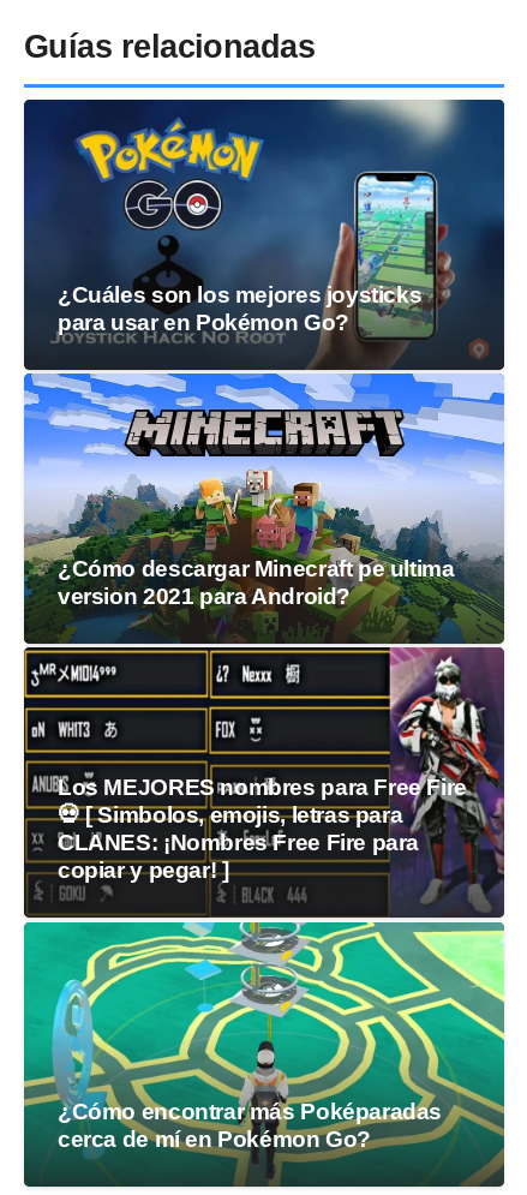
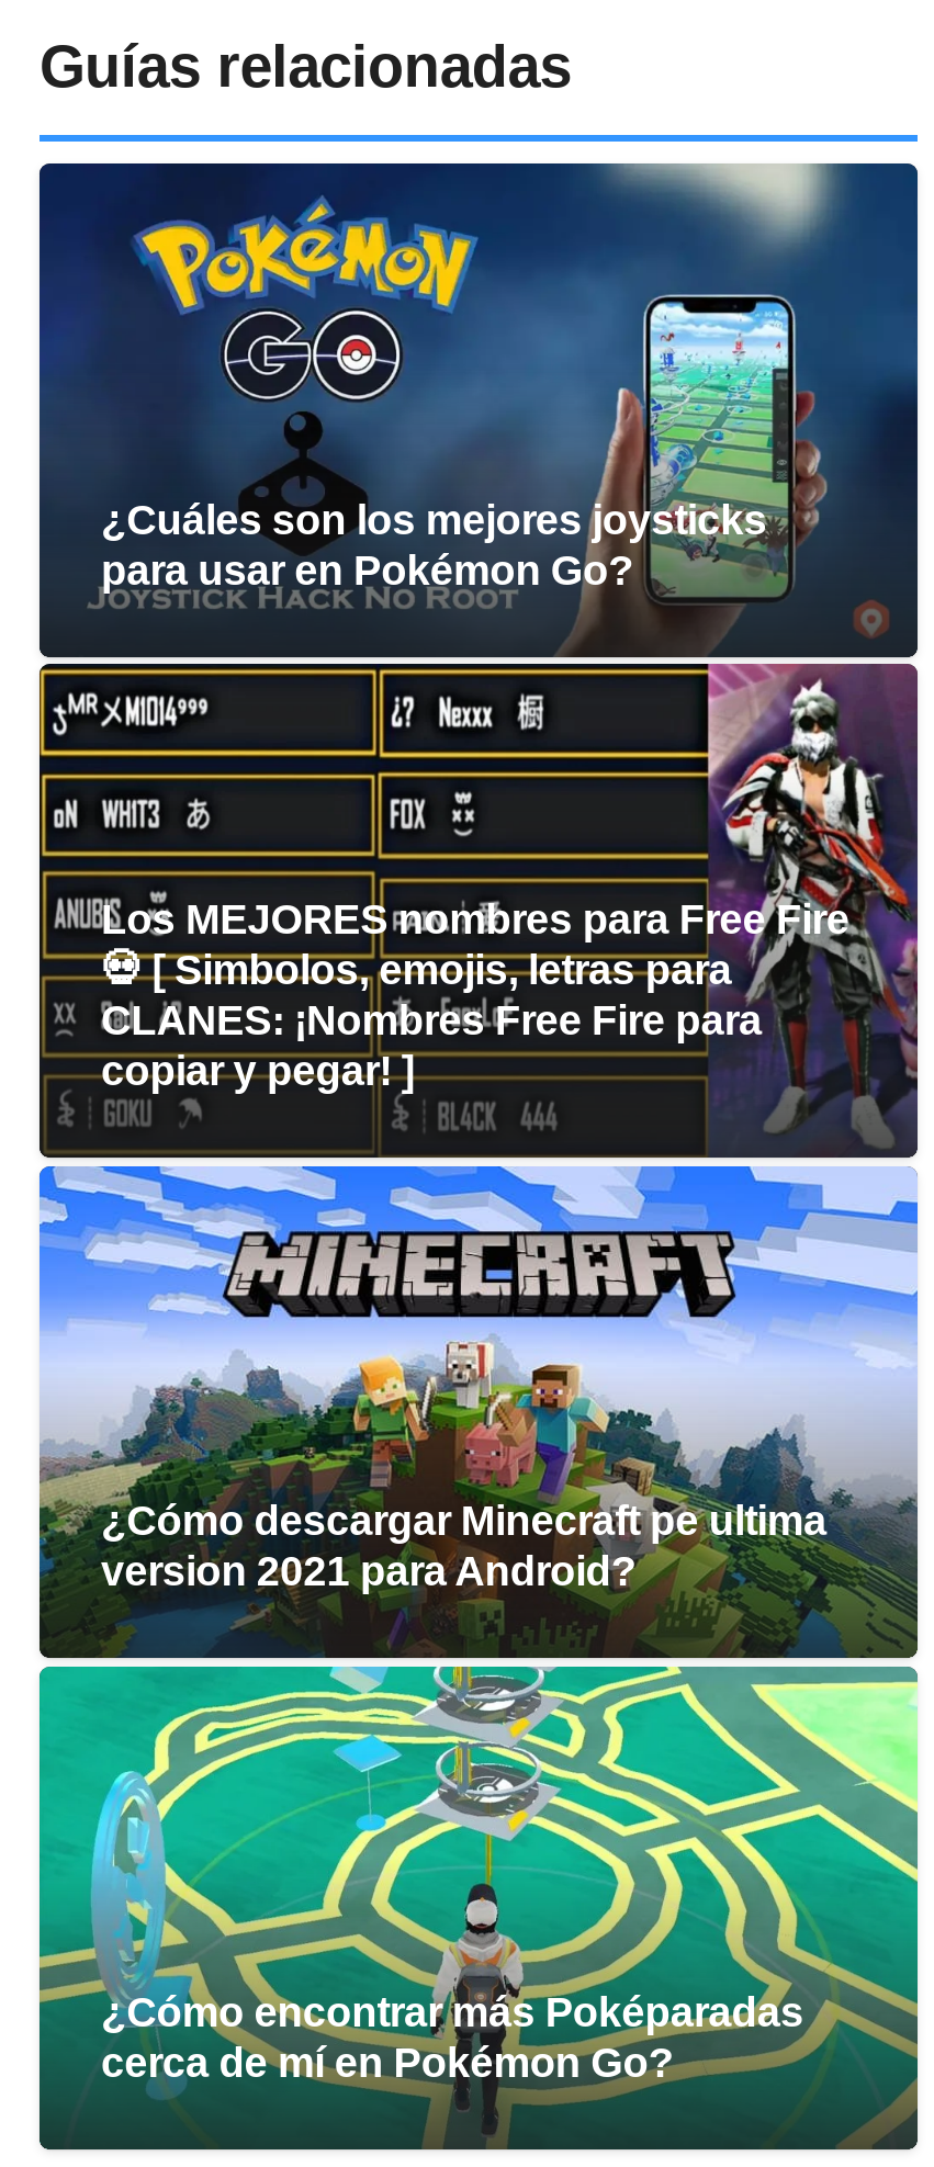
moved down: [image] | ¿Cómo descargar Minecraft pe ultima | version 2021 para Android?

moved up: [image] | Los MEJORES nombres para Free Fire | CLANES: ¡Nombres Free Fire para | copiar y pegar! ]
